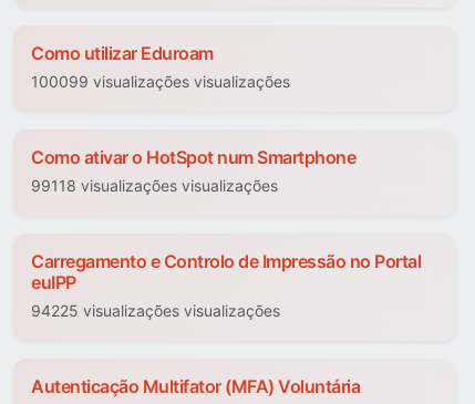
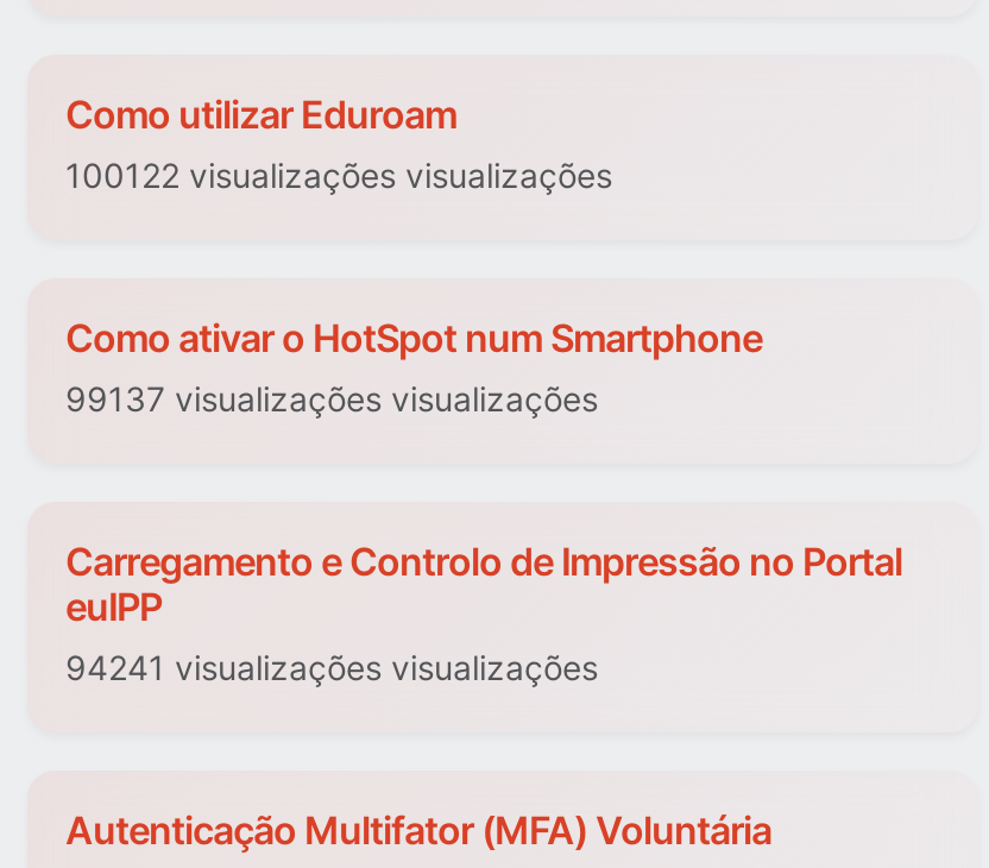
- 100099 visualizações visualizações
+ 100122 visualizações visualizações

- 99118 visualizações visualizações
+ 99137 visualizações visualizações

- 94225 visualizações visualizações
+ 94241 visualizações visualizações
